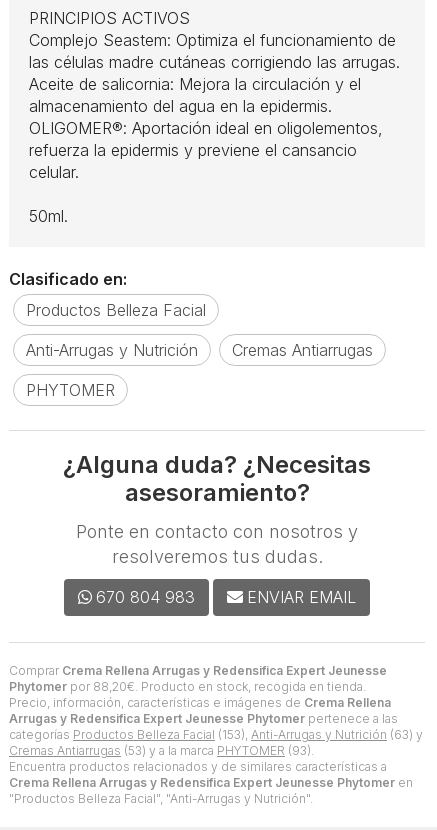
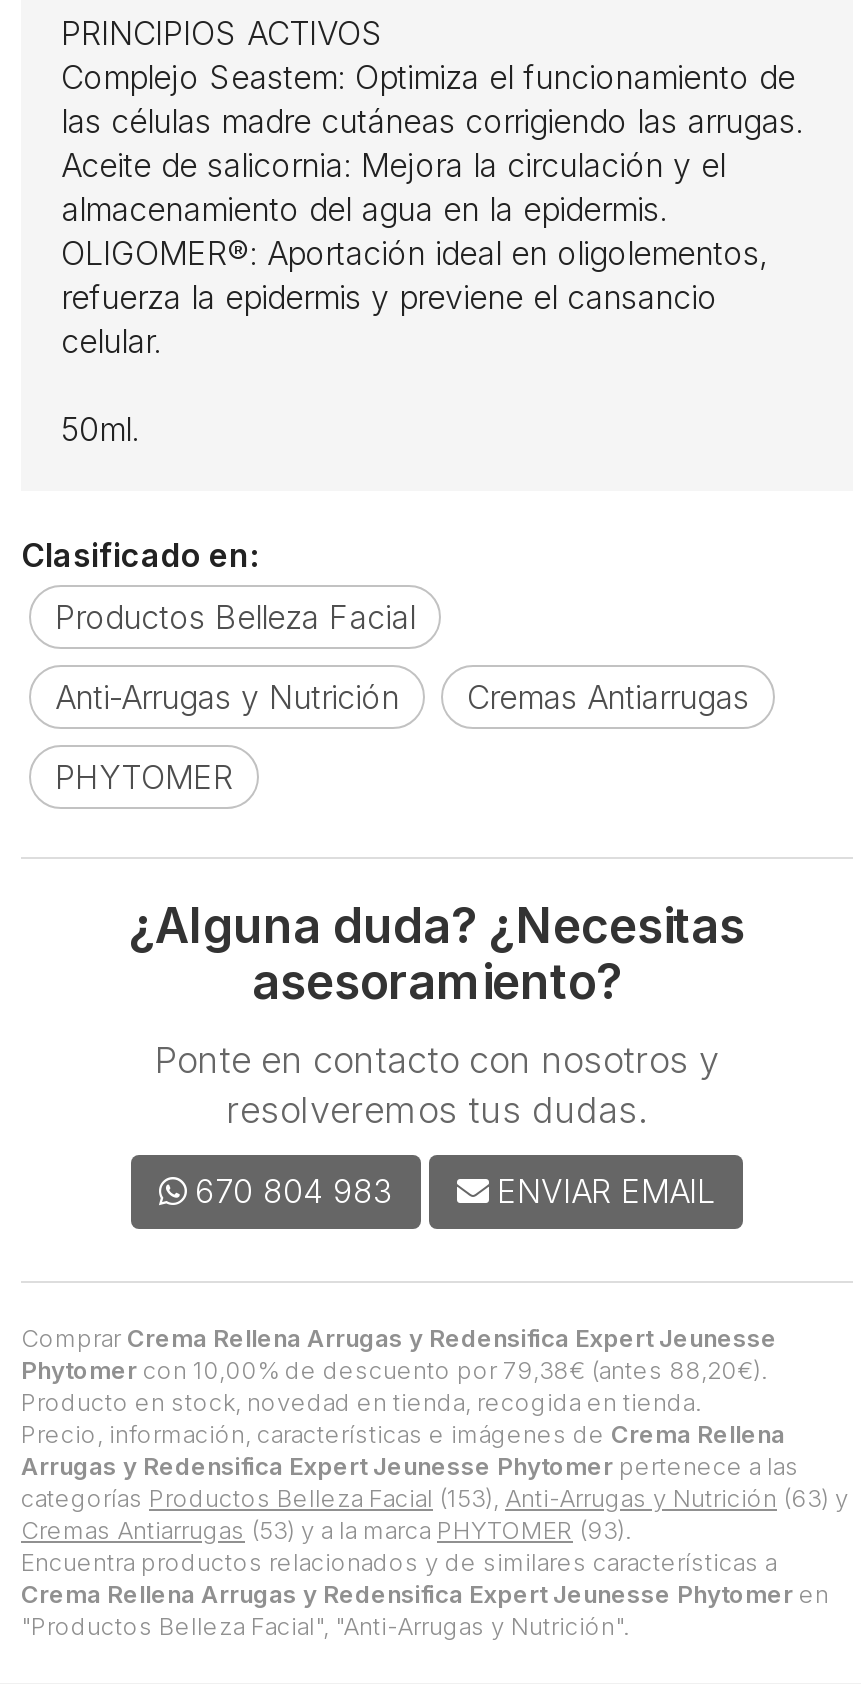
- Phytomer por 88,20€. Producto en stock, recogida en tienda.
+ Phytomer con 10,00% de descuento por 79,38€(antes 88,20€).
+ Producto en stock, novedad en tienda, recogida en tienda.
